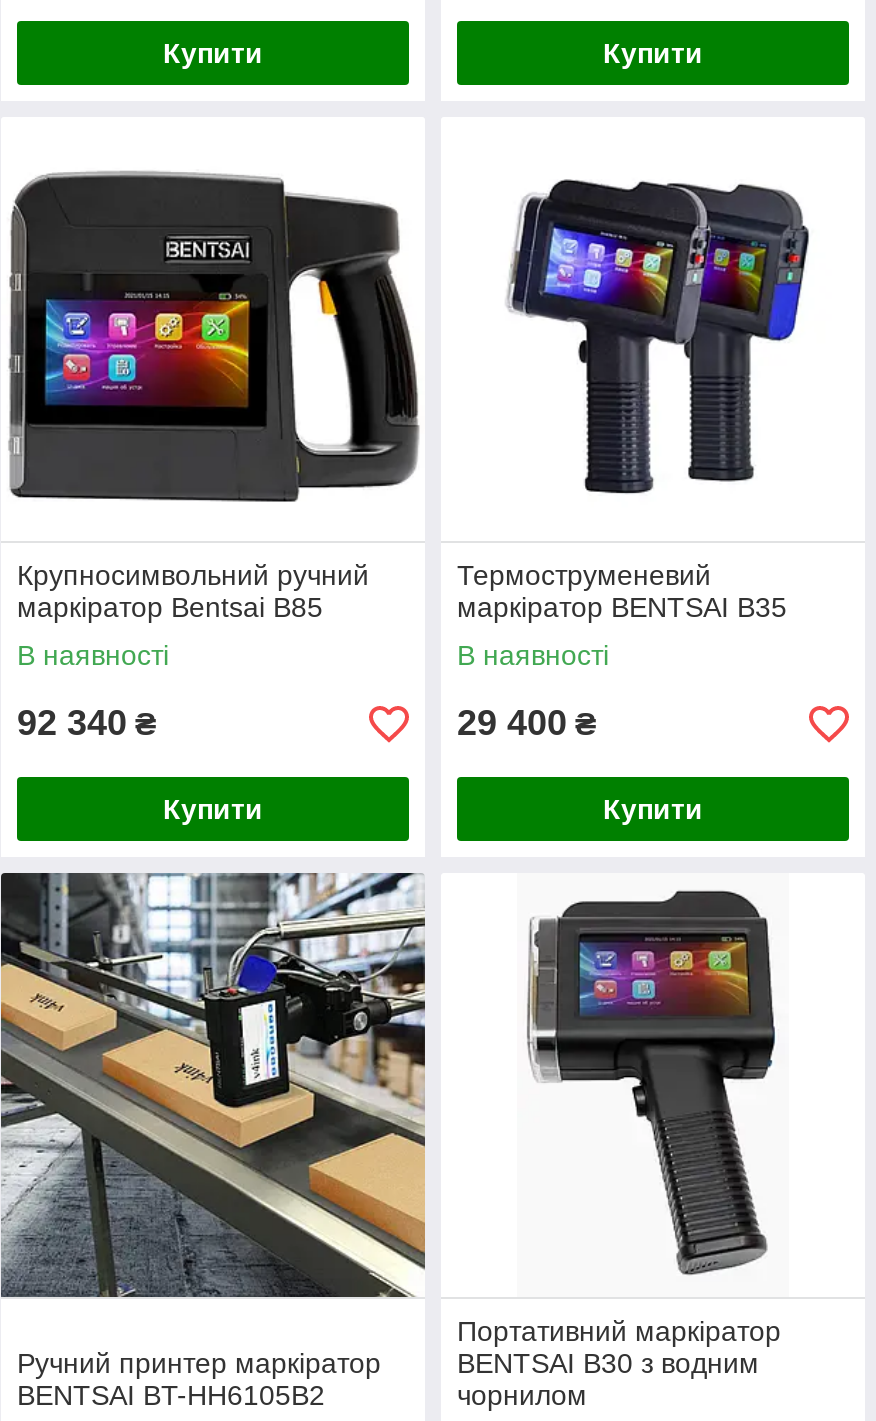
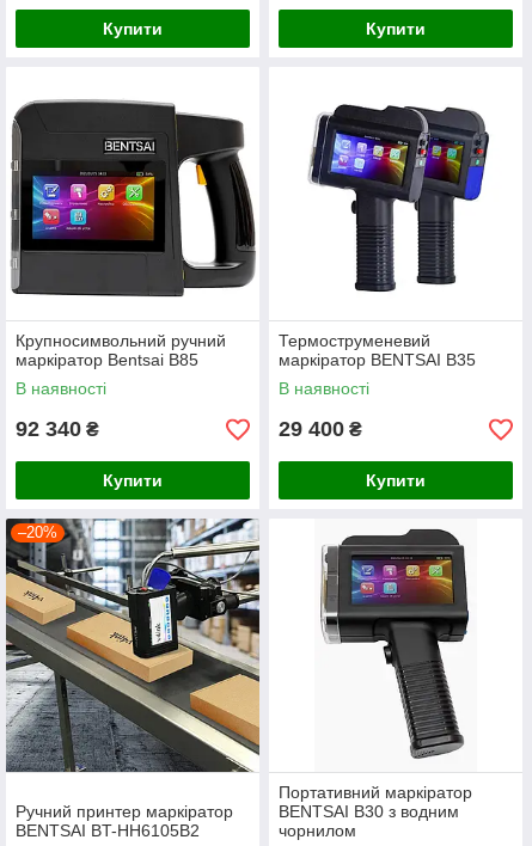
+ –20%
